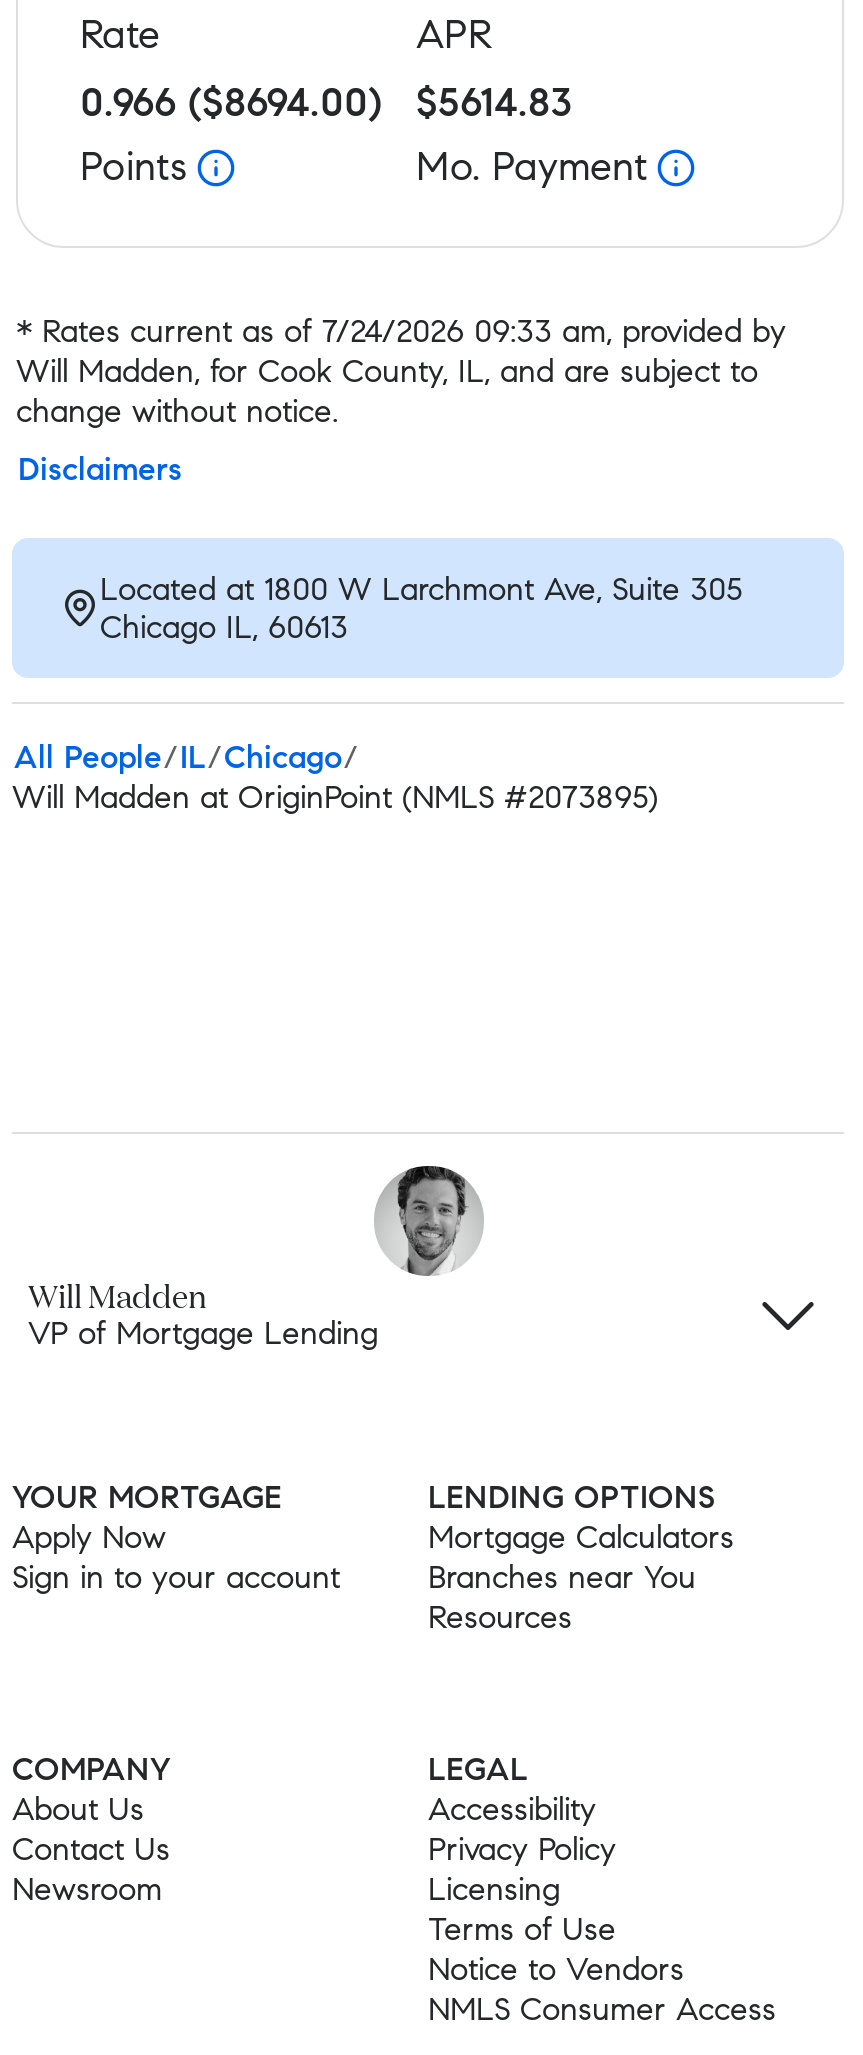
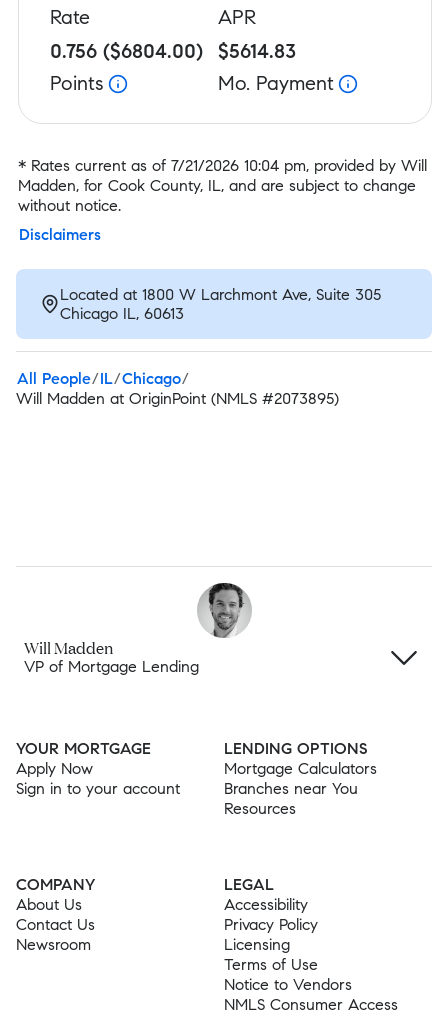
- 0.966 ($8694.00) $5614.83
+ 0.756 ($6804.00) $5614.83

- * Rates current as of 7/24/2026 09:33 am, provided by
- Will Madden, for Cook County, IL, and are subject to
- change without notice.
+ * Rates current as of 7/21/2026 10:04 pm, provided by Will
+ Madden, for Cook County, IL, and are subject to change
+ without notice.
